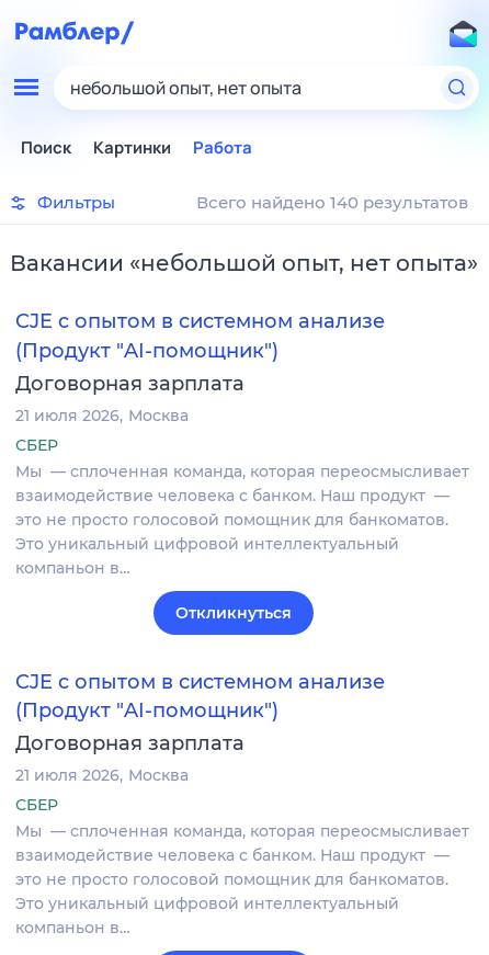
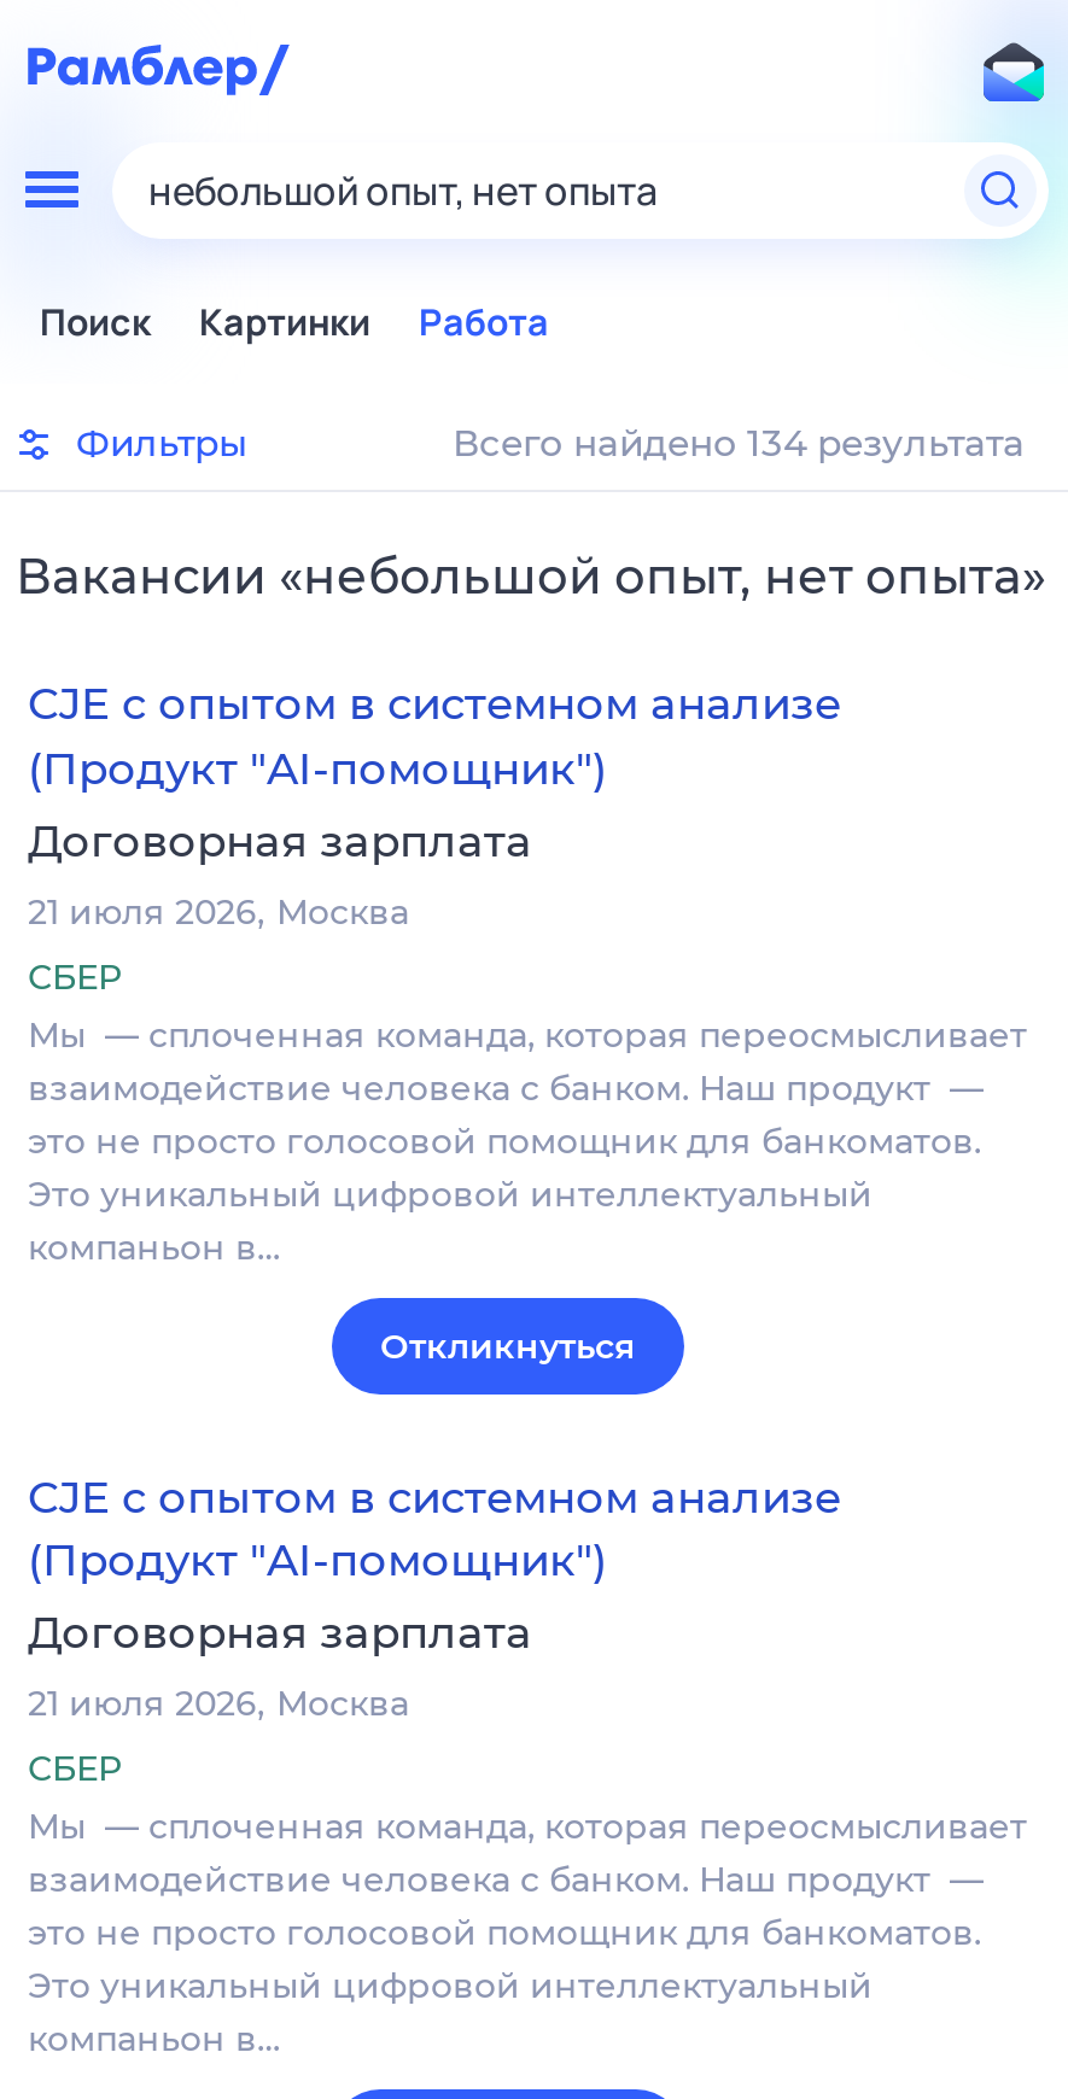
- Всего найдено 140 результатов
+ Всего найдено 134 результата
